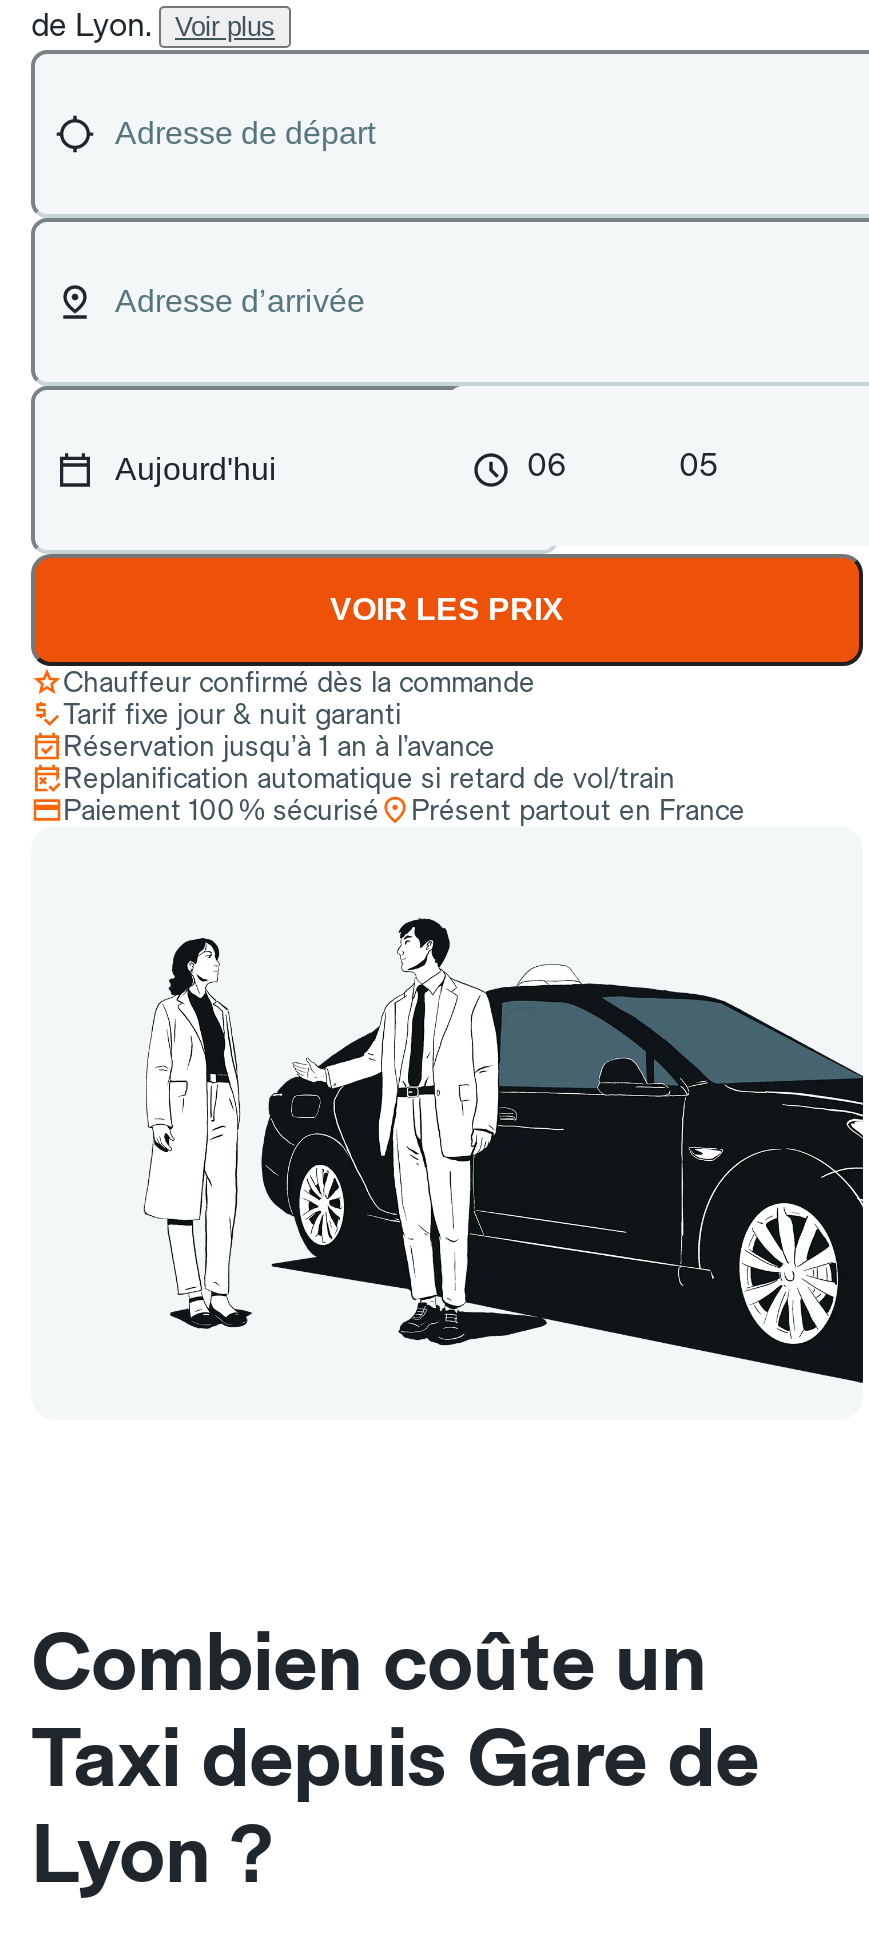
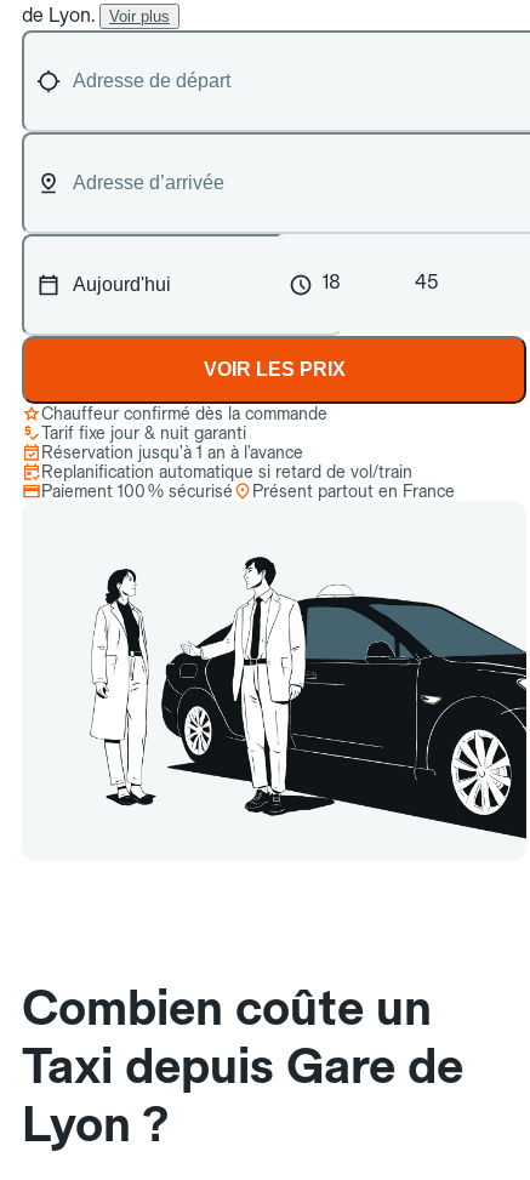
- 06
+ 18

- 05
+ 45
